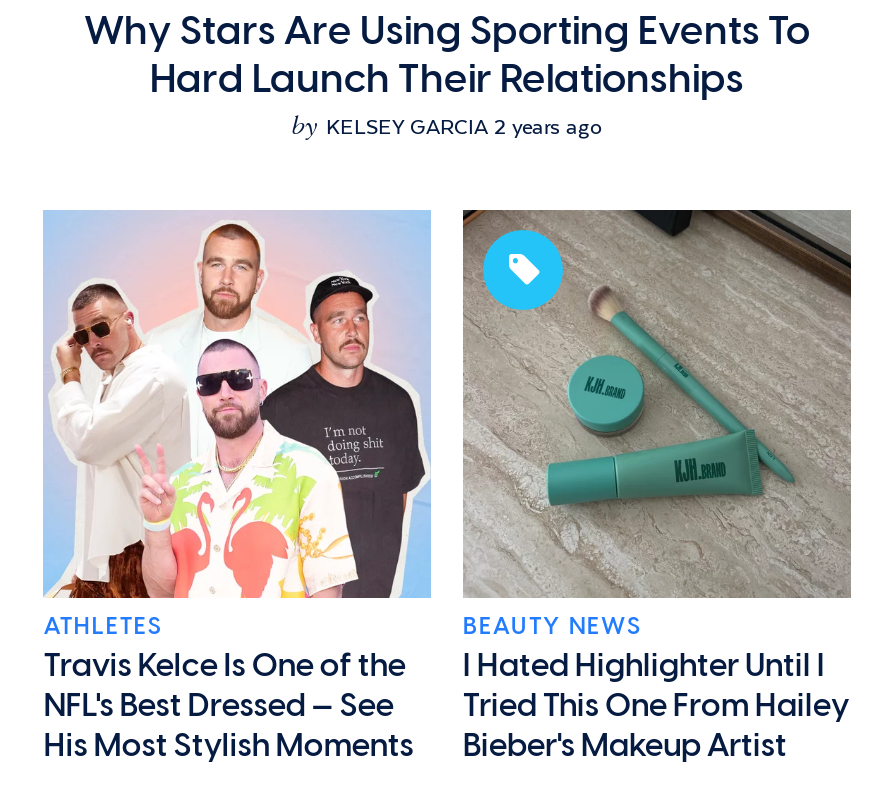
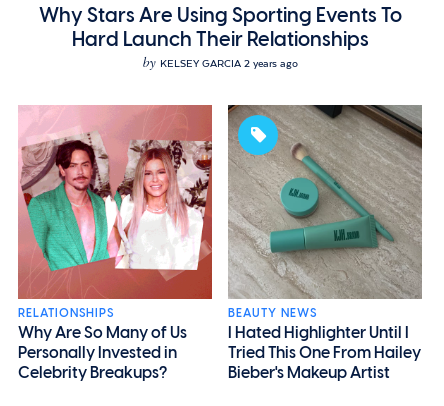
- [image]
- ATHLETES
- Travis Kelce Is One of the
- NFL's Best Dressed — See
- His Most Stylish Moments
+ [image]
+ RELATIONSHIPS
+ Why Are So Many of Us
+ Personally Invested in
+ Celebrity Breakups?
